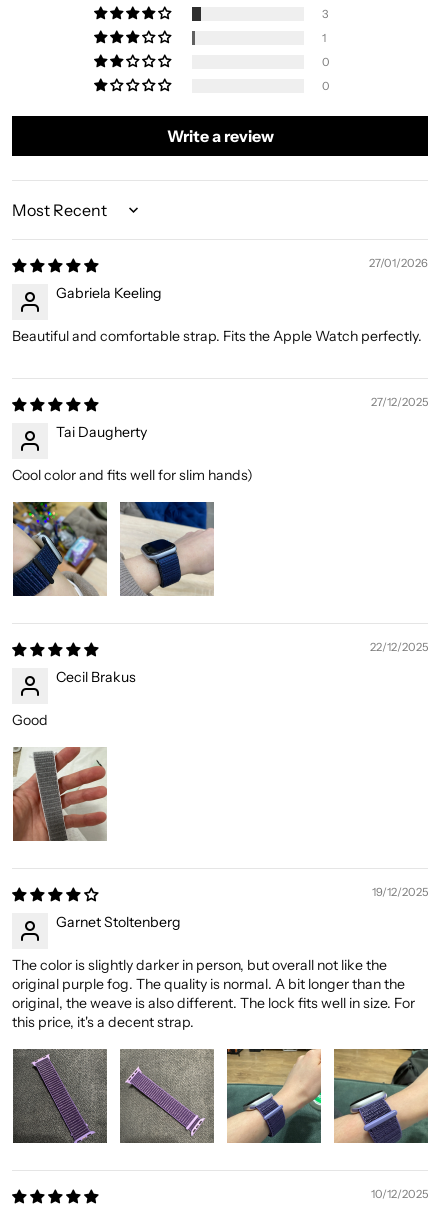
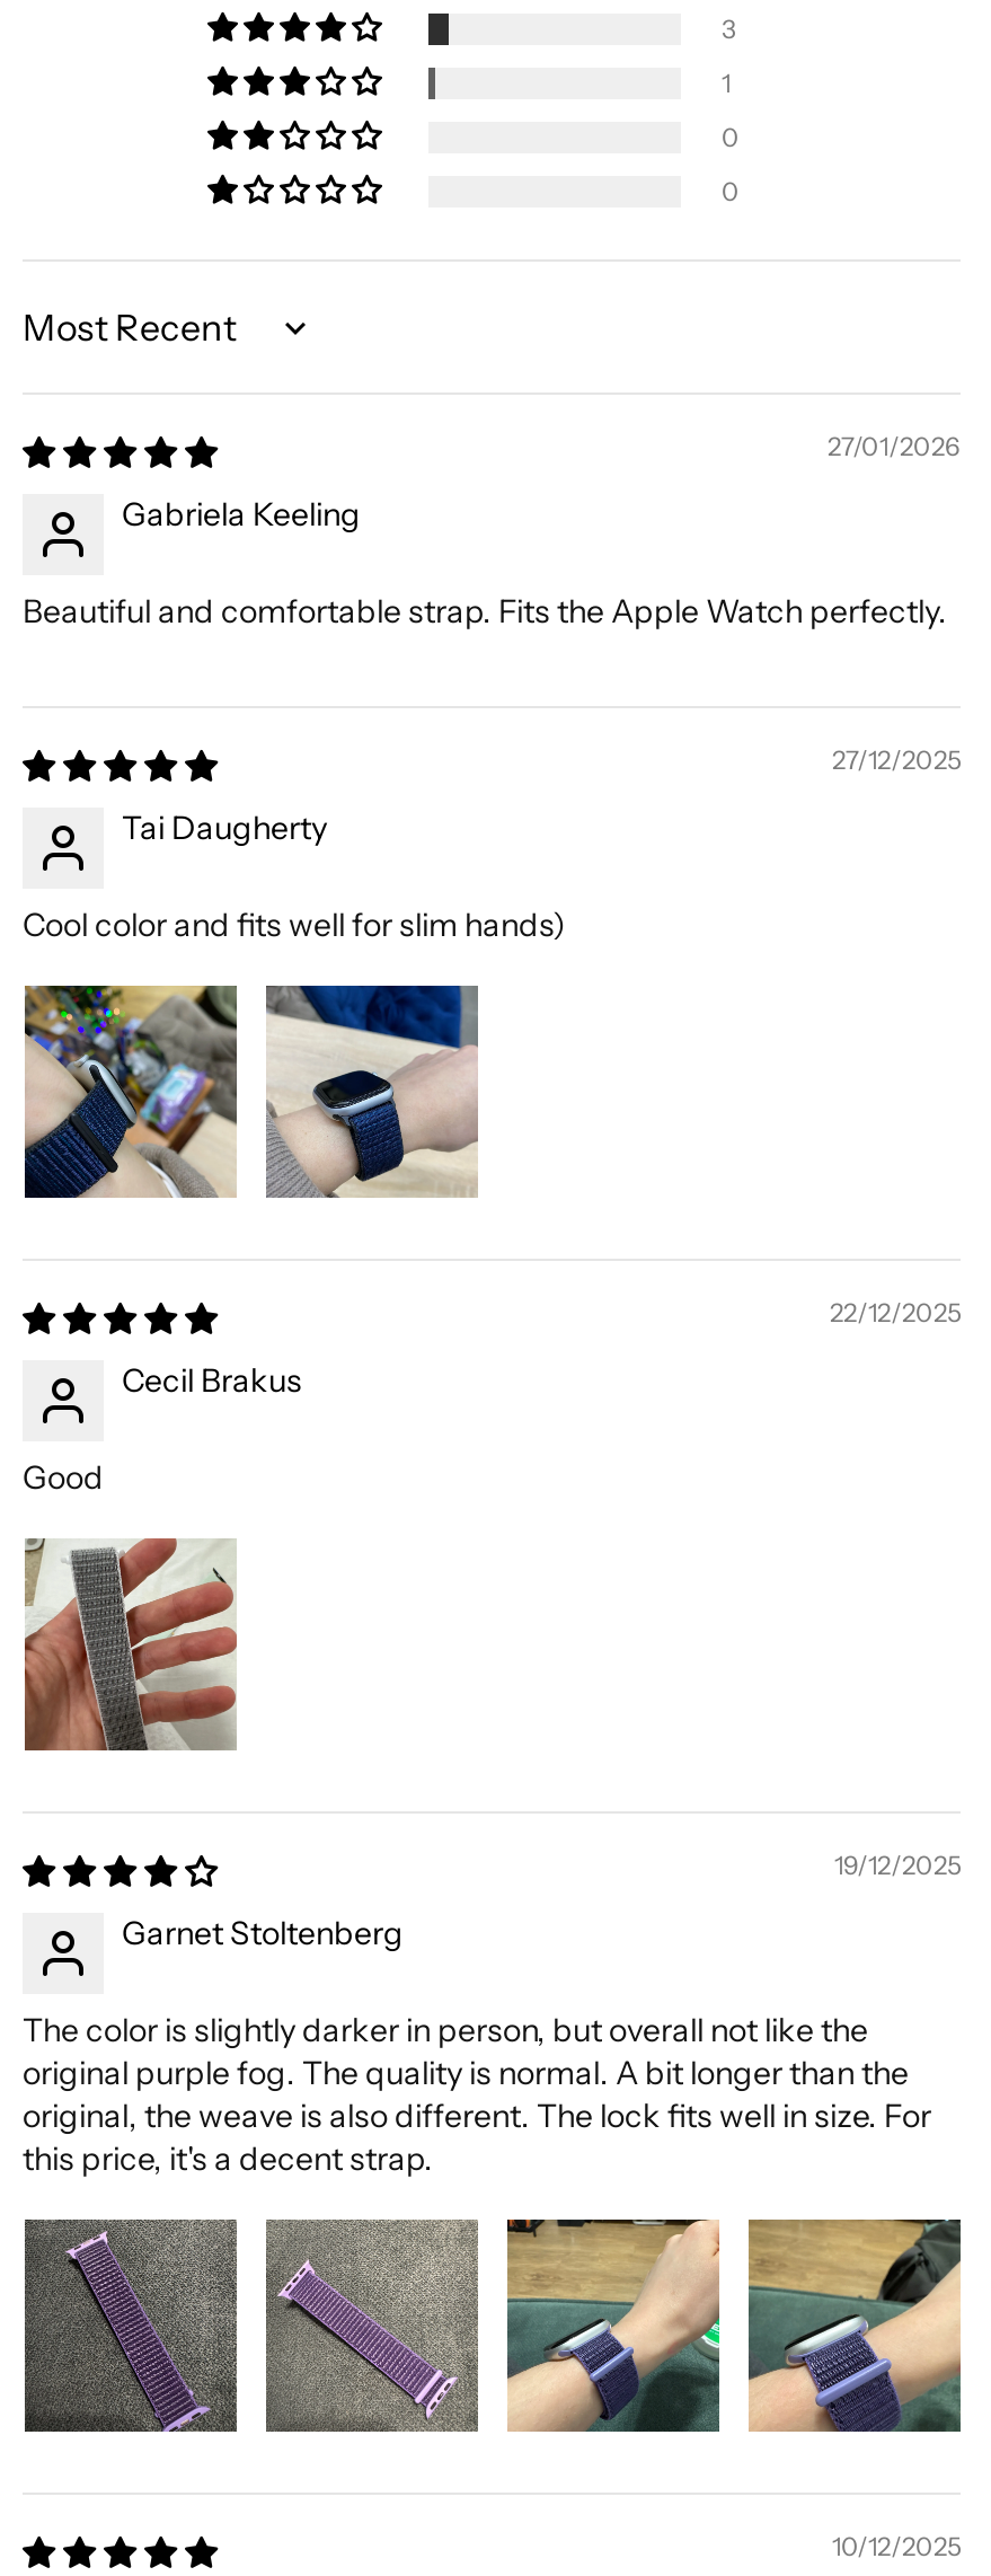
- Write a review
